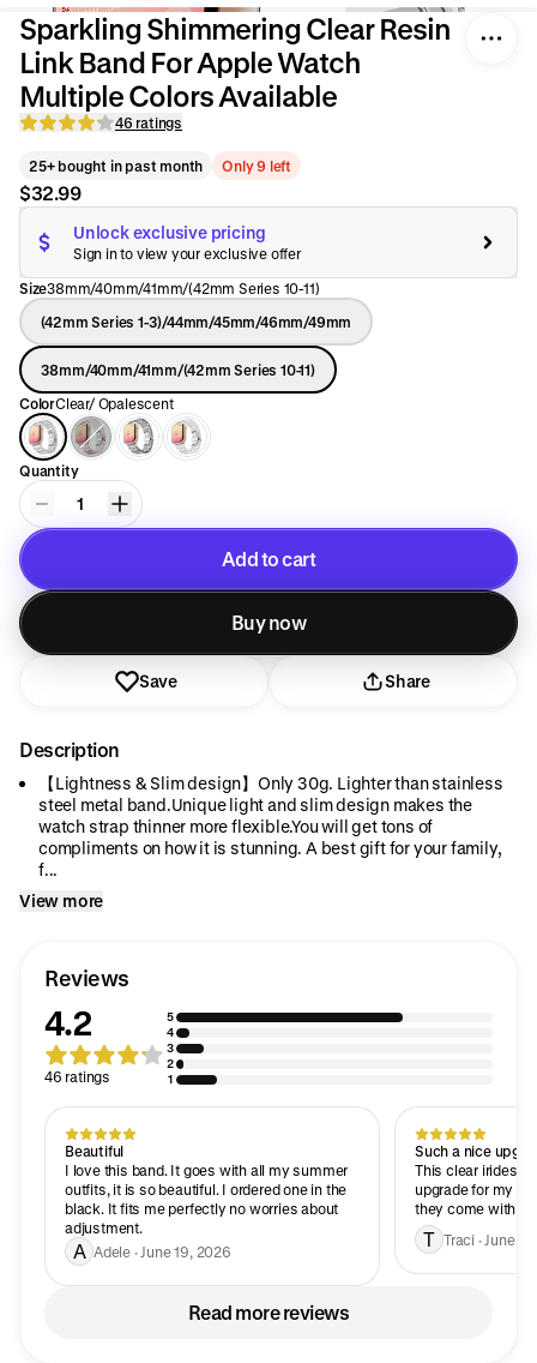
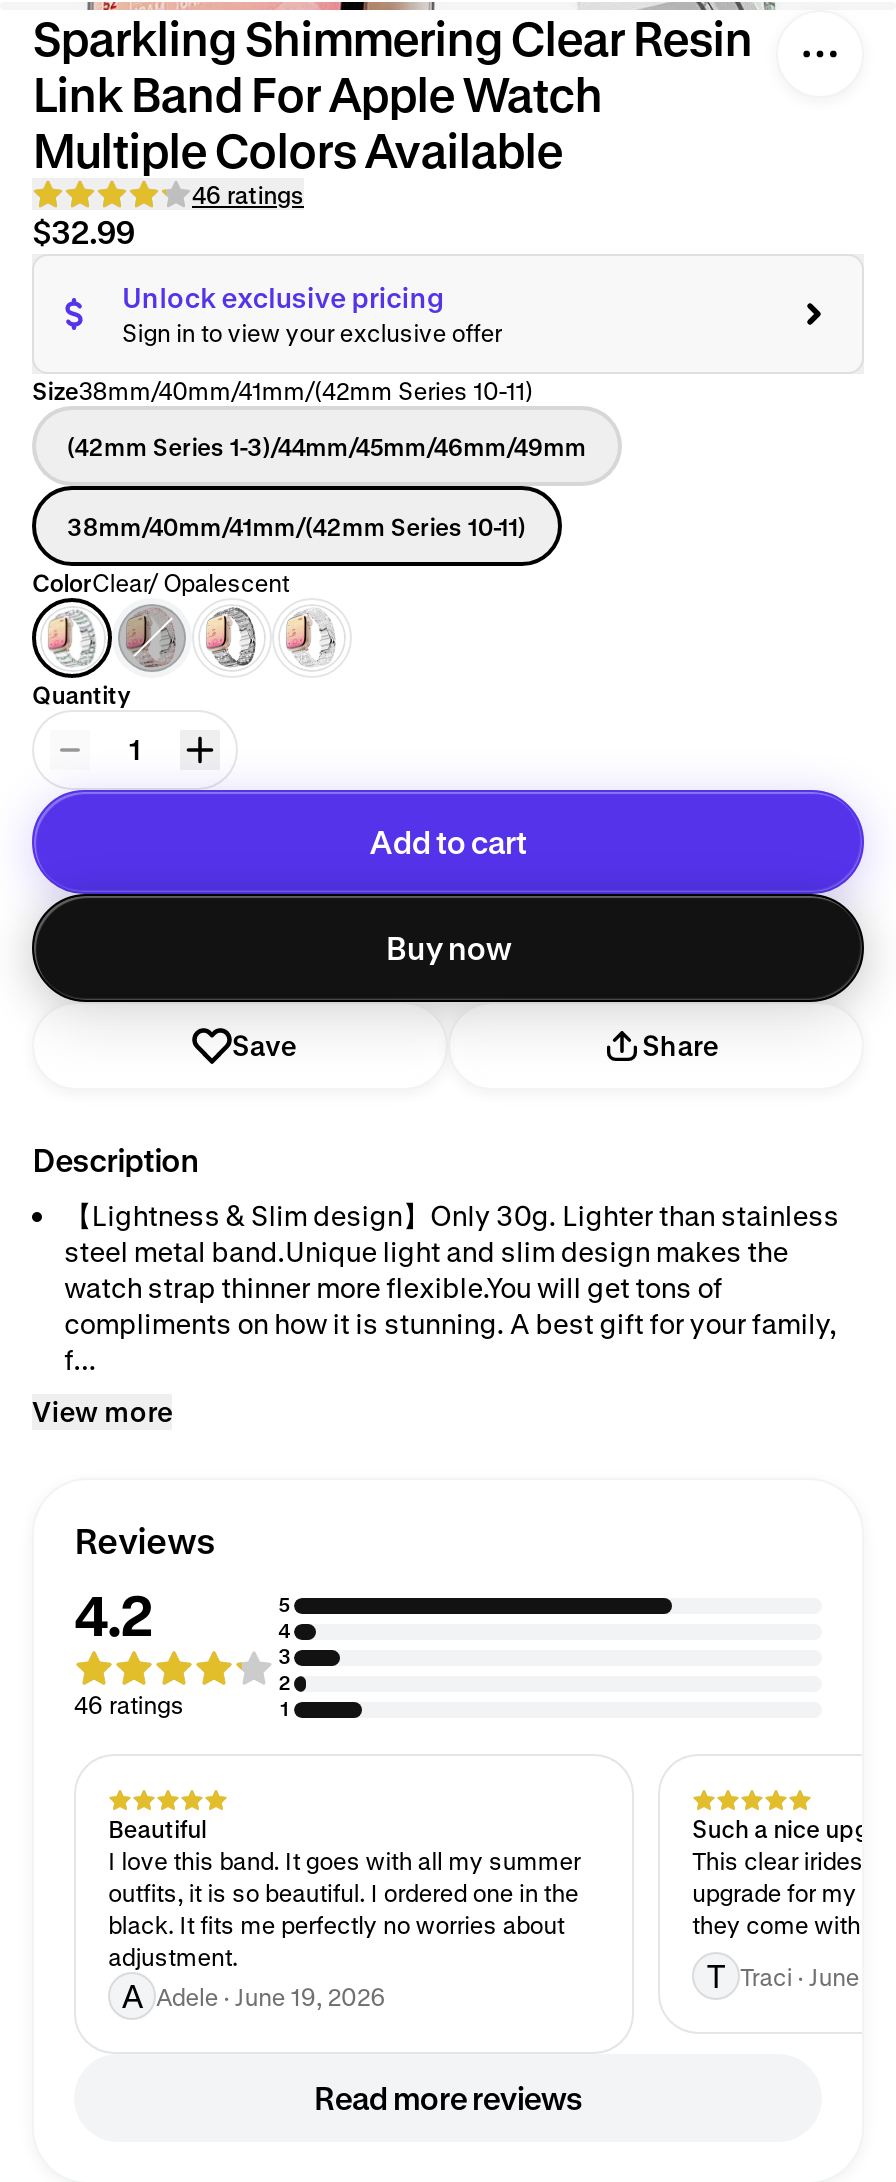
- 25+ bought in past month
- Only 9 left
